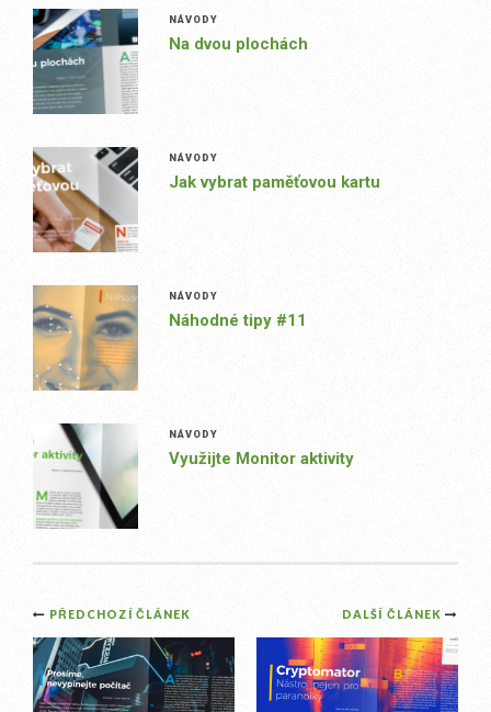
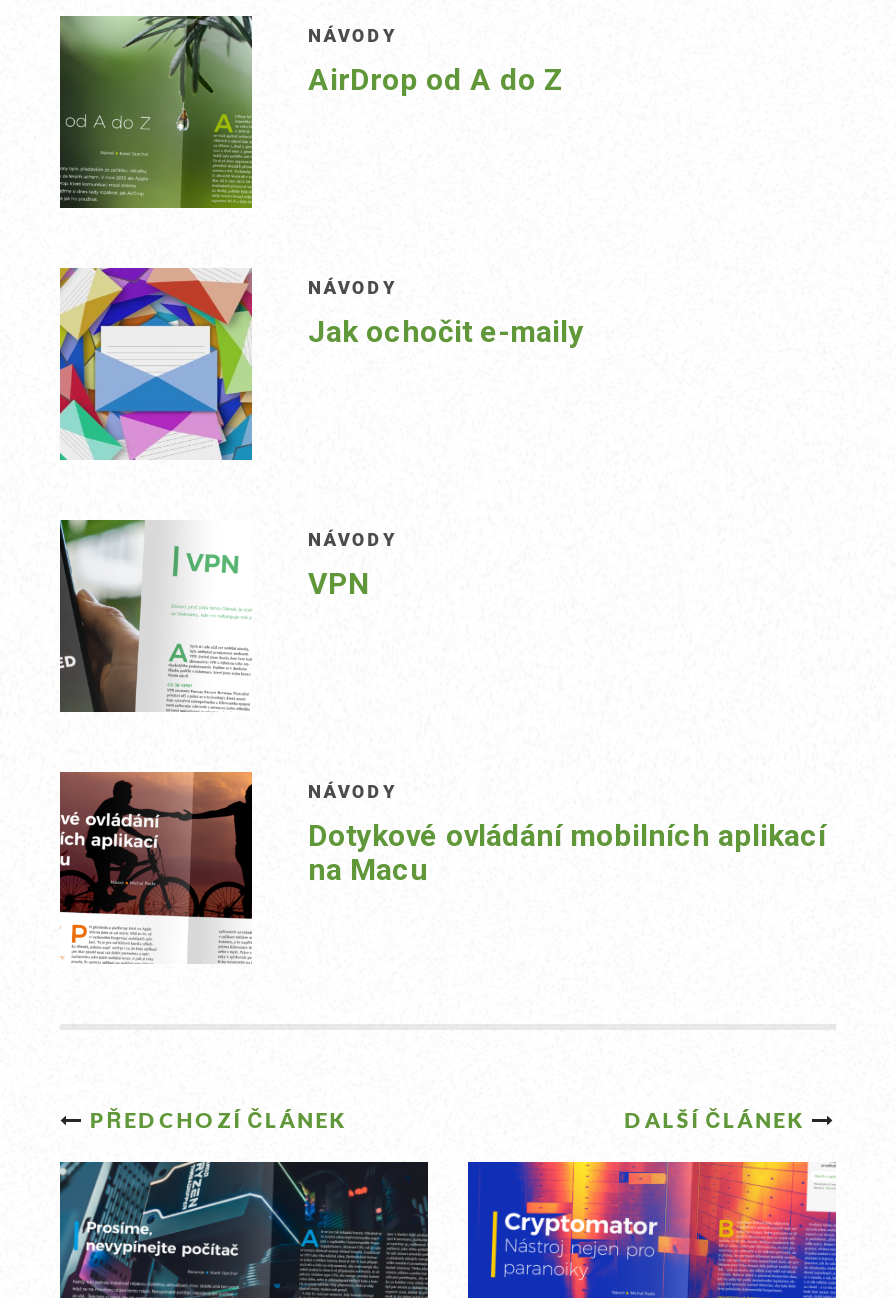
- [image]
- Na dvou plochách
+ [image]
+ AirDrop od A do Z

- [image]
- Jak vybrat paměťovou kartu
+ [image]
+ Jak ochočit e-maily

- [image]
- Náhodné tipy #11
+ [image]
+ VPN

- [image]
- Využijte Monitor aktivity
+ [image]
+ Dotykové ovládání mobilních aplikací
+ na Macu
